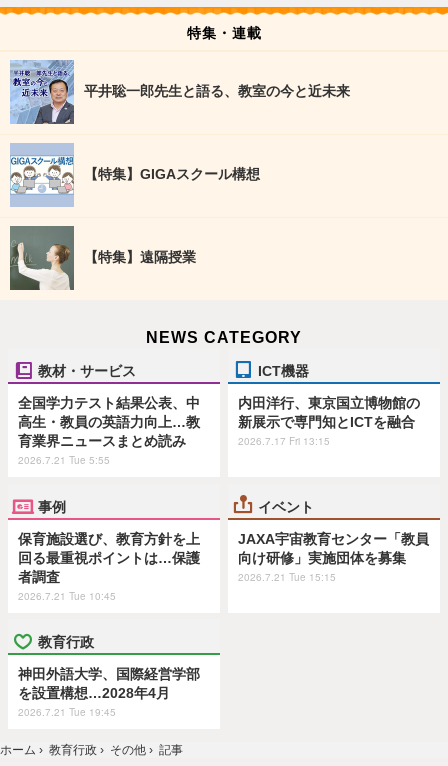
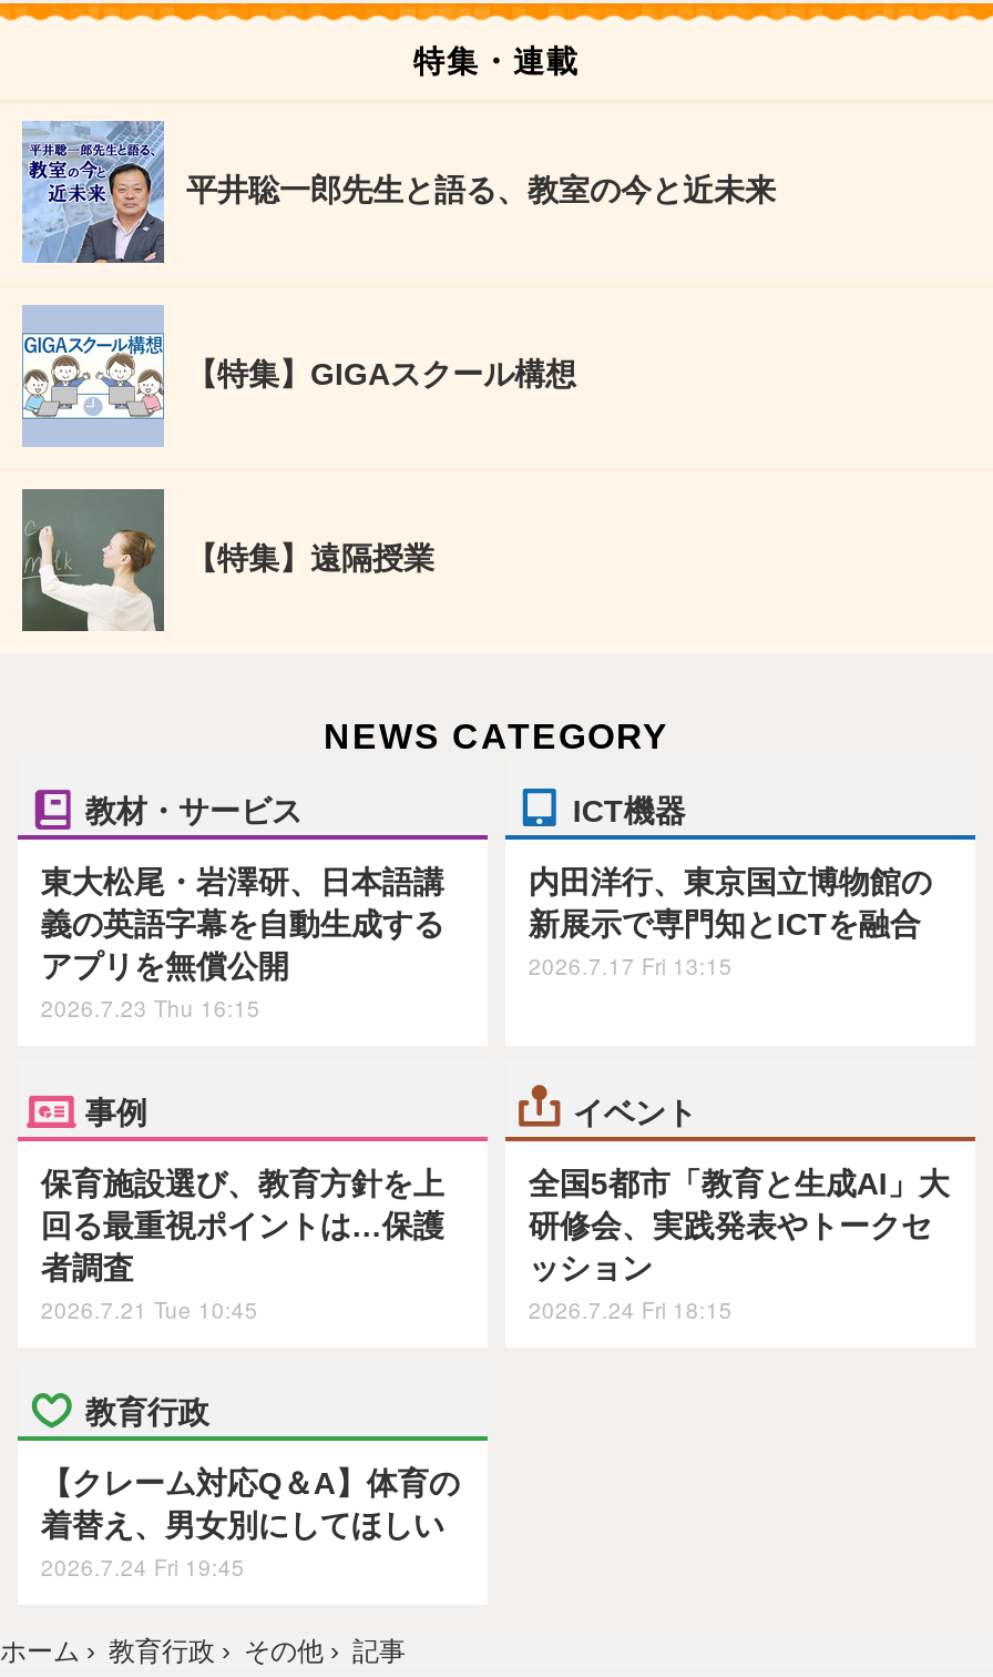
- 全国学力テスト結果公表、中
- 高生・教員の英語力向上…教
- 育業界ニュースまとめ読み
- 2026.7.21 Tue 5:55
+ 東大松尾・岩澤研、日本語講
+ 義の英語字幕を自動生成する
+ アプリを無償公開
+ 2026.7.23 Thu 16:15

- JAXA宇宙教育センター「教員
- 向け研修」実施団体を募集
- 2026.7.21 Tue 15:15
+ 全国5都市「教育と生成AI」大
+ 研修会、実践発表やトークセ
+ ッション
+ 2026.7.24 Fri 18:15

- 神田外語大学、国際経営学部
- を設置構想…2028年4月
- 2026.7.21 Tue 19:45
+ 【クレーム対応Q＆A】体育の
+ 着替え、男女別にしてほしい
+ 2026.7.24 Fri 19:45
